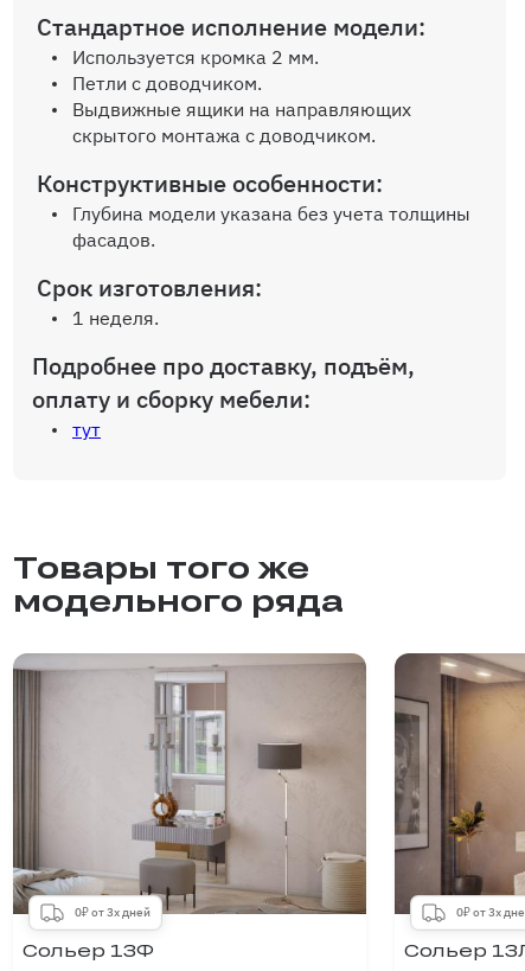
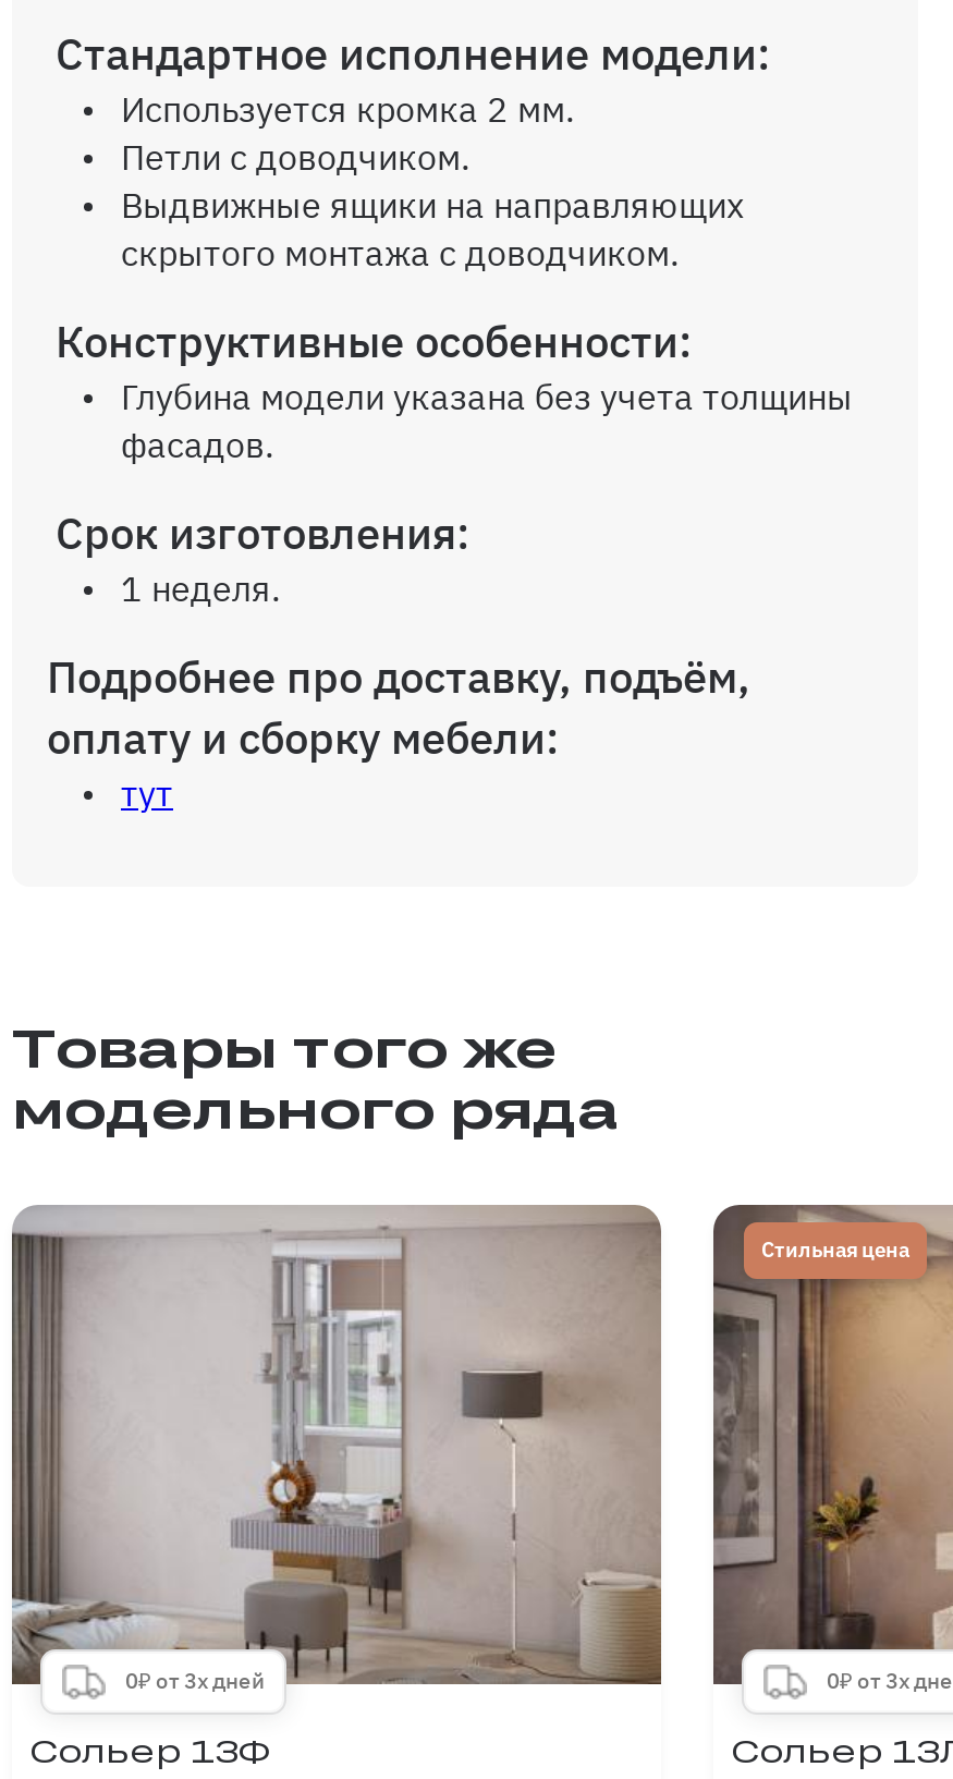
+ Стильная цена
